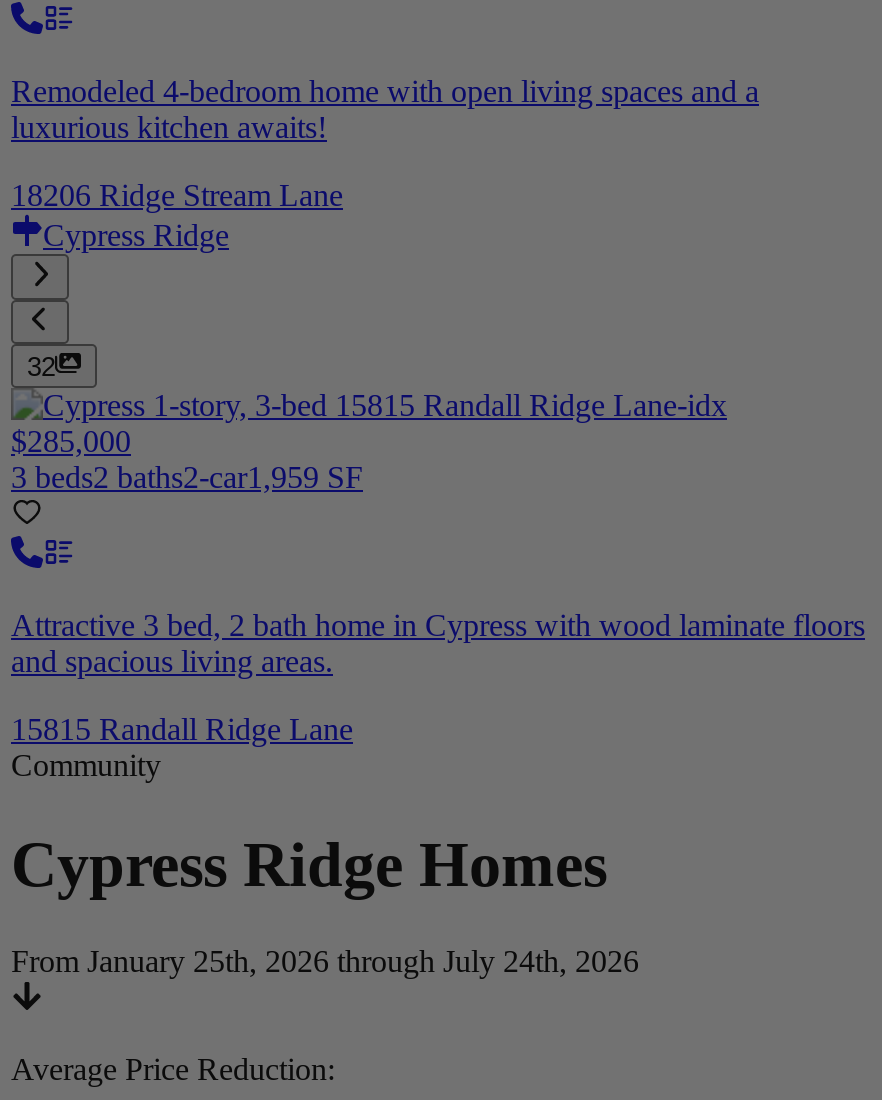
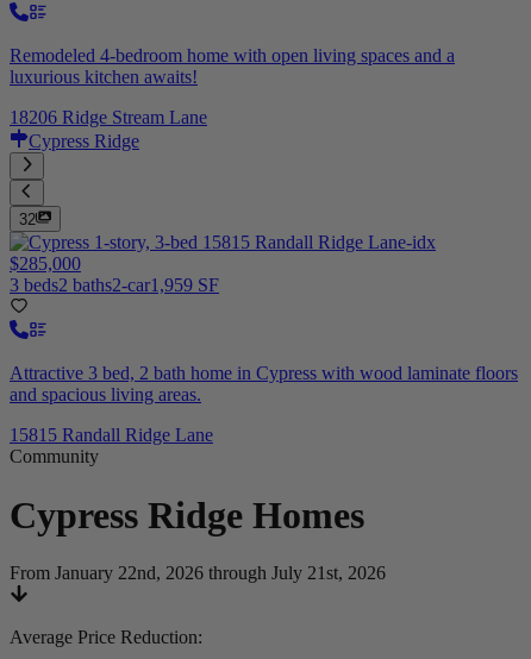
- From January 25th, 2026 through July 24th, 2026
+ From January 22nd, 2026 through July 21st, 2026
